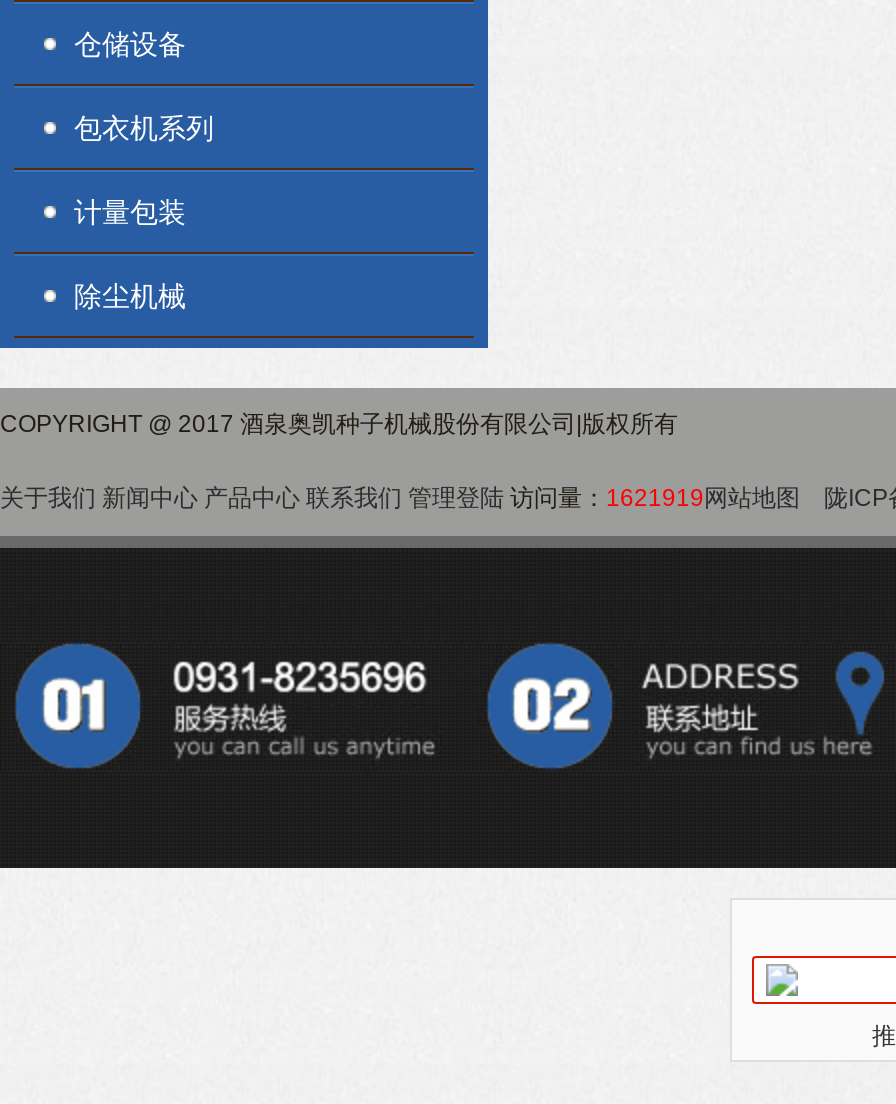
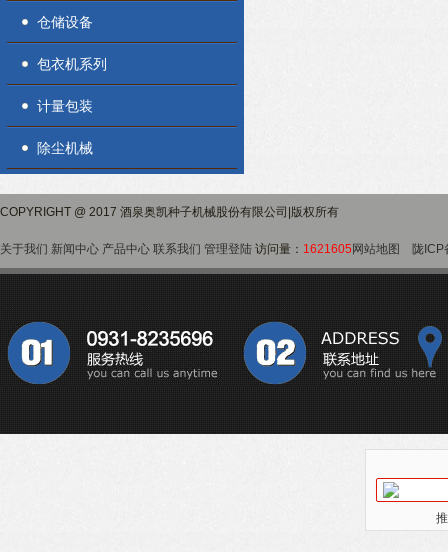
- 关于我们 新闻中心 产品中心 联系我们 管理登陆访问量：1621919网站地图
+ 关于我们 新闻中心 产品中心 联系我们 管理登陆访问量：1621605网站地图
